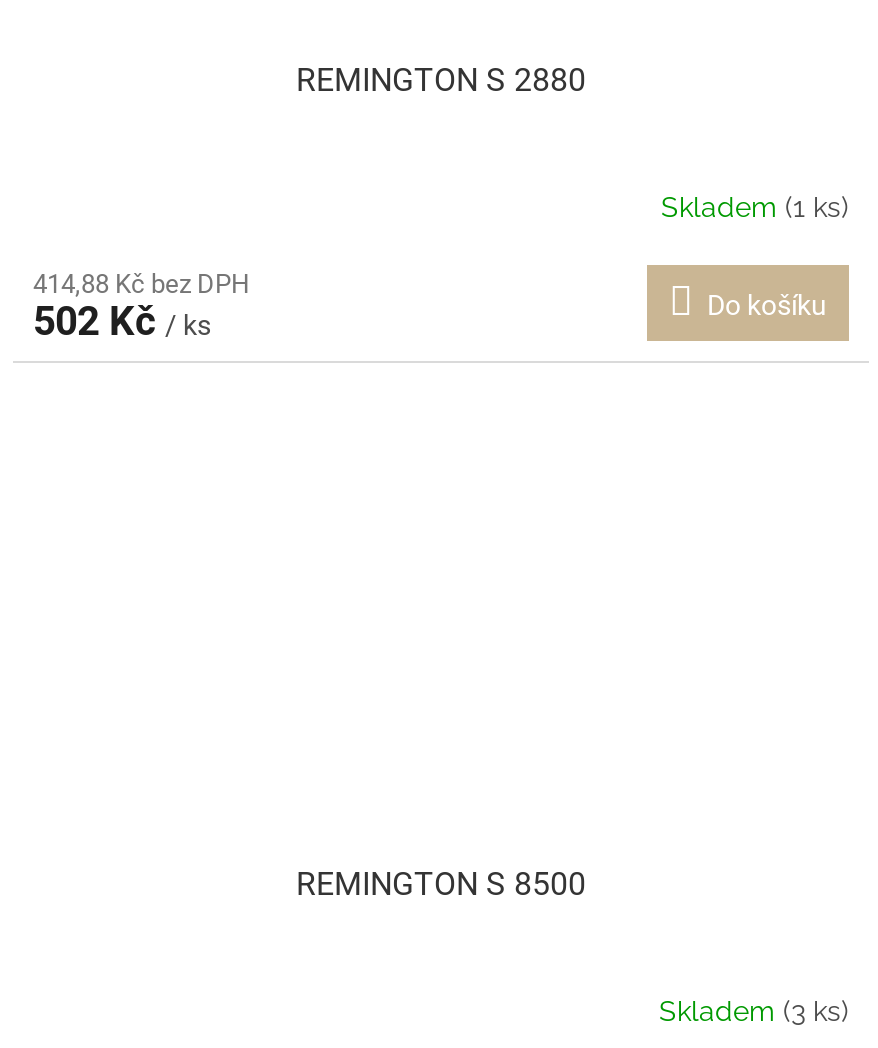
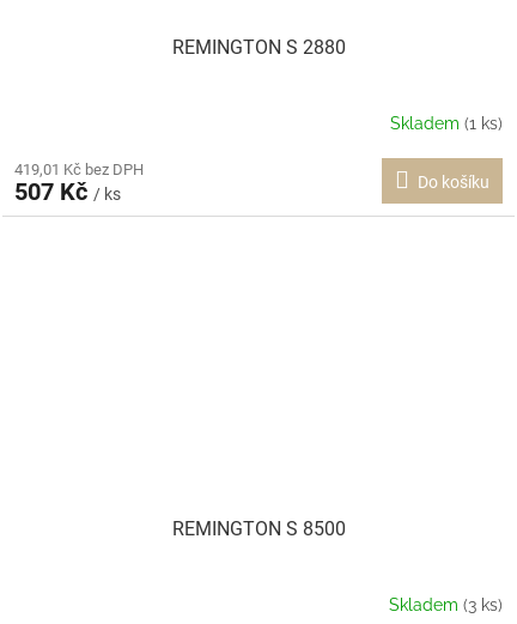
- 414,88 Kč bez DPH
+ 419,01 Kč bez DPH

- 502 Kč / ks
+ 507 Kč / ks
